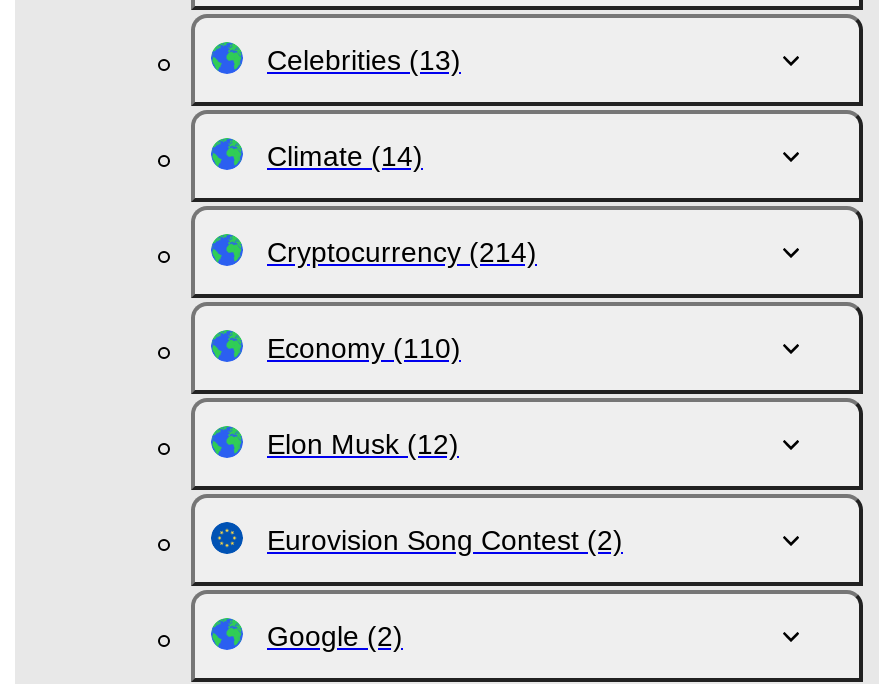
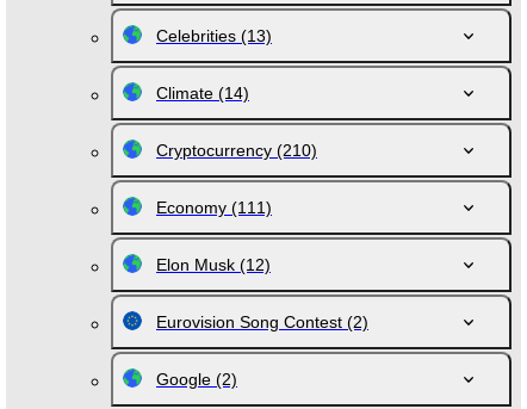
- Cryptocurrency (214)
+ Cryptocurrency (210)

- Economy (110)
+ Economy (111)
